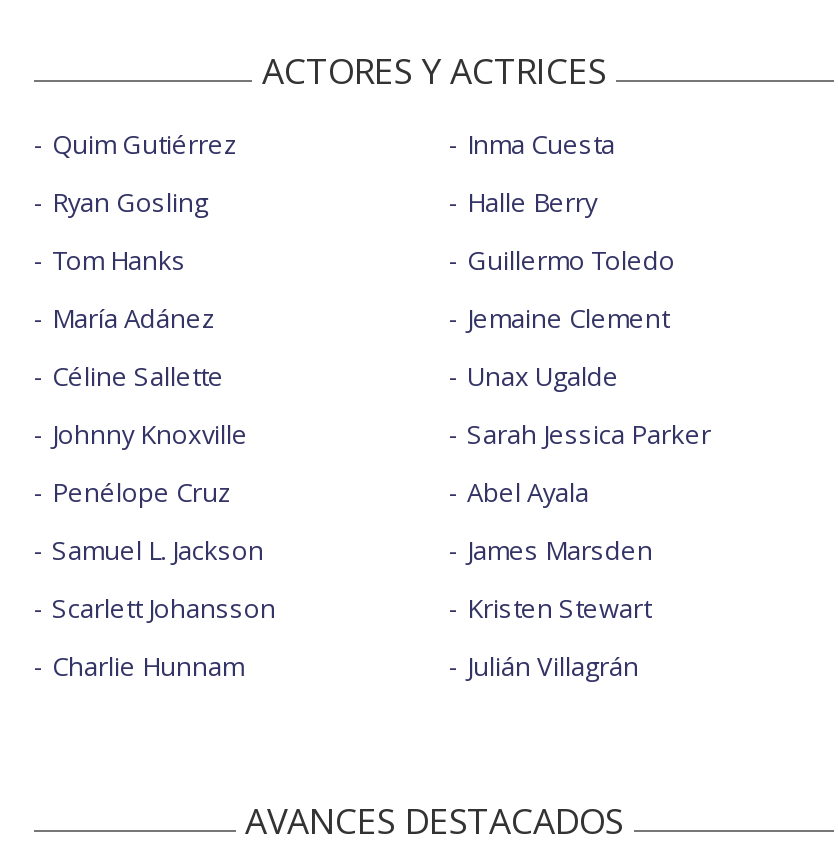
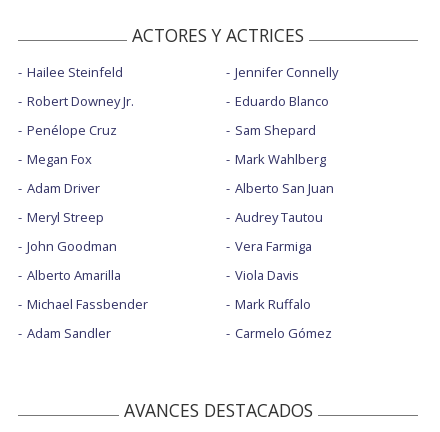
- Quim Gutiérrez
- Ryan Gosling
- Tom Hanks
- María Adánez
- Céline Sallette
- Johnny Knoxville
+ Hailee Steinfeld
+ Robert Downey Jr.

- Inma Cuesta
- Halle Berry
- Guillermo Toledo
- Jemaine Clement
- Unax Ugalde
- Sarah Jessica Parker
- Abel Ayala
- James Marsden
- Kristen Stewart
- Julián Villagrán
+ Jennifer Connelly
+ Eduardo Blanco
+ Sam Shepard
+ Mark Wahlberg
+ Alberto San Juan
+ Audrey Tautou
+ Vera Farmiga
+ Viola Davis
+ Mark Ruffalo
+ Carmelo Gómez

moved up: Penélope Cruz

- Samuel L. Jackson
- Scarlett Johansson
- Charlie Hunnam
+ Megan Fox
+ Adam Driver
+ Meryl Streep
+ John Goodman
+ Alberto Amarilla
+ Michael Fassbender
+ Adam Sandler
